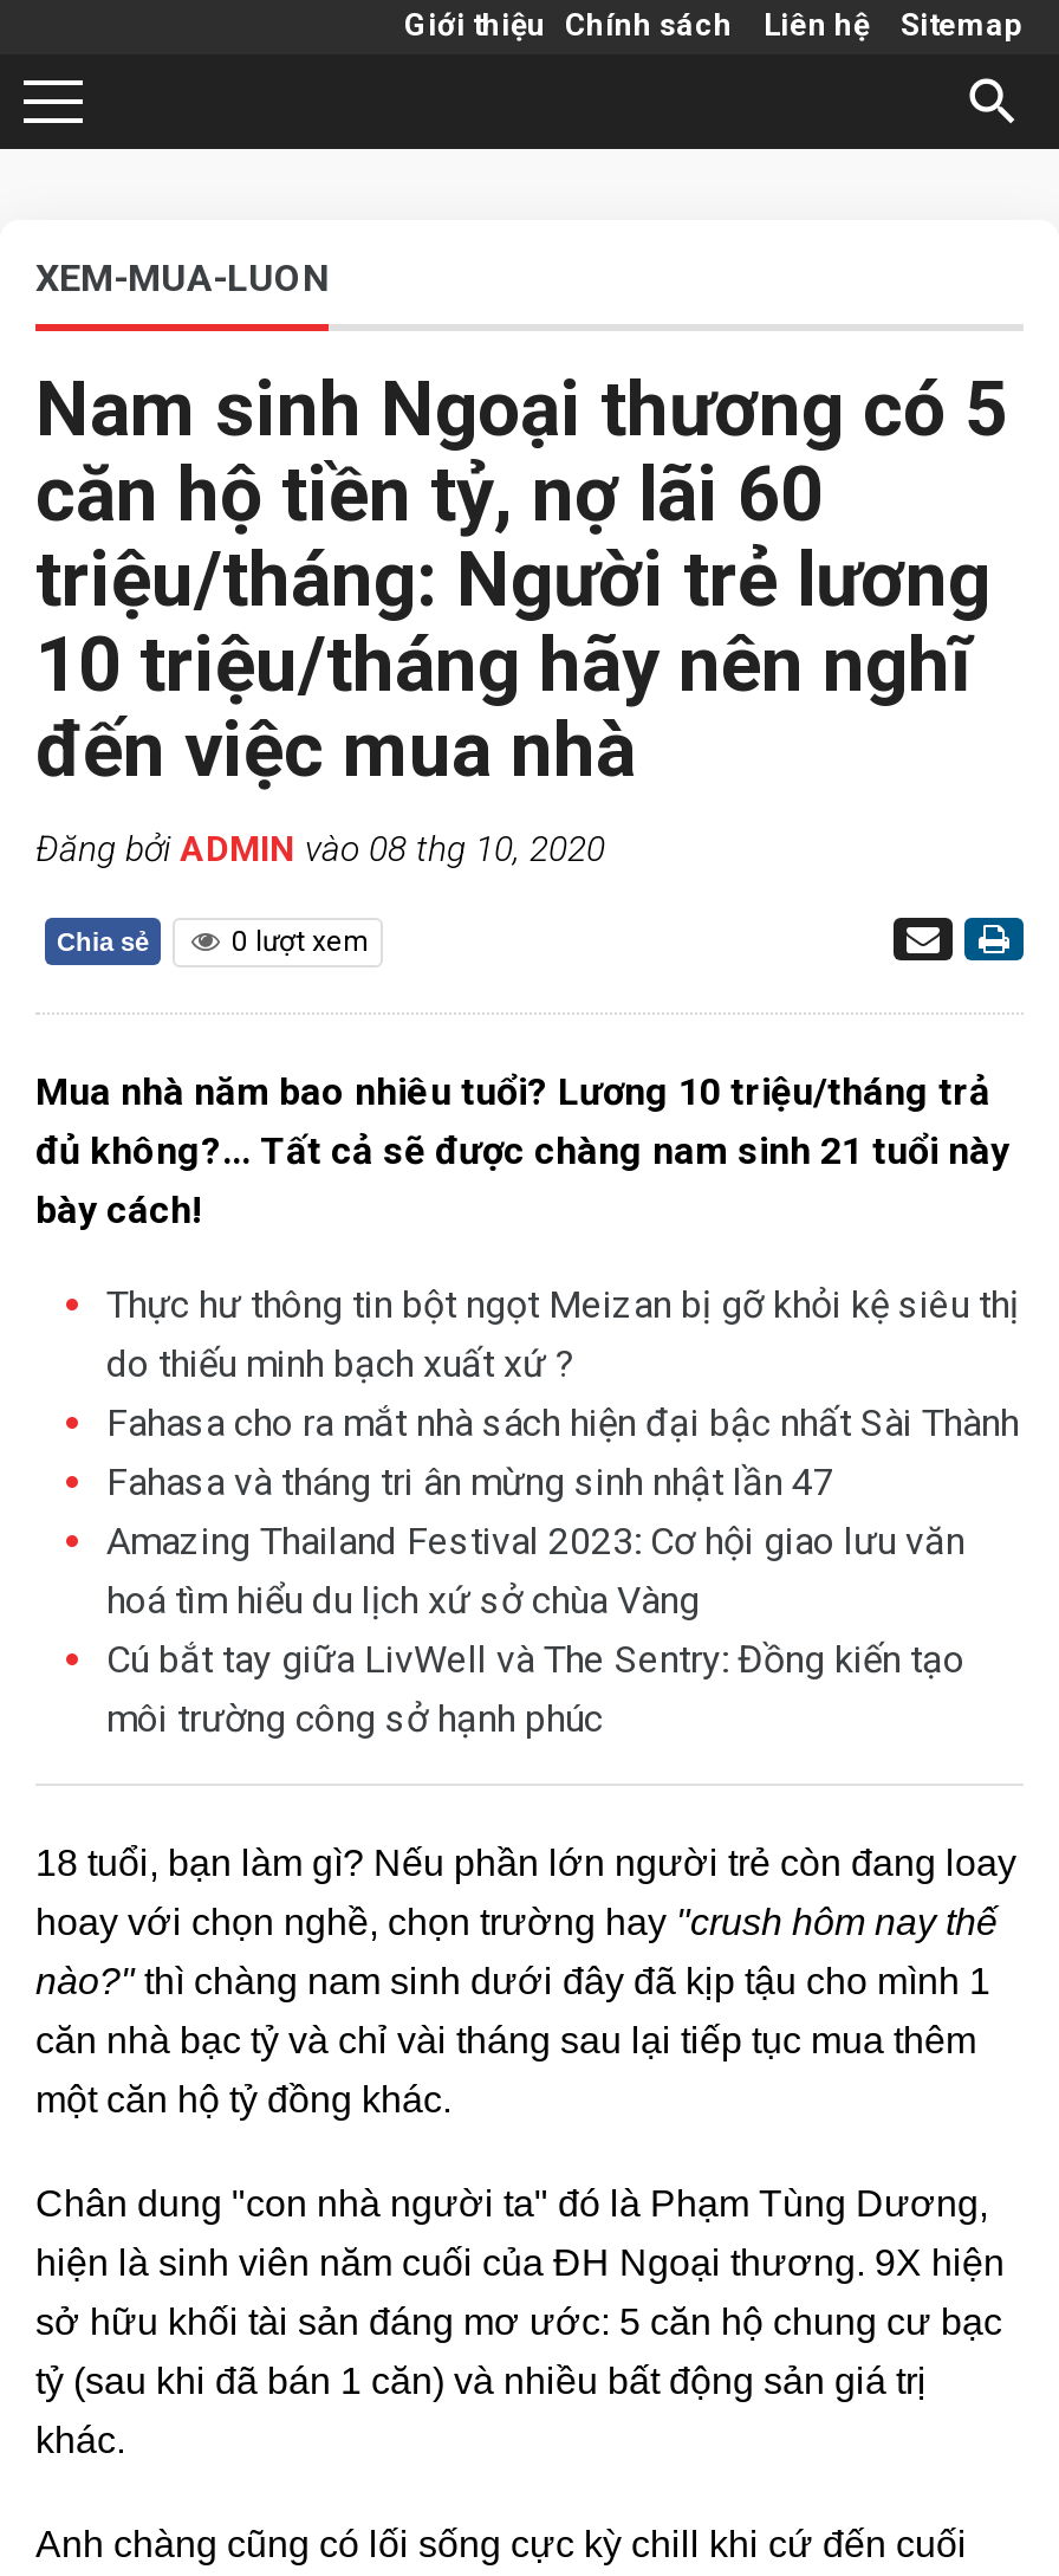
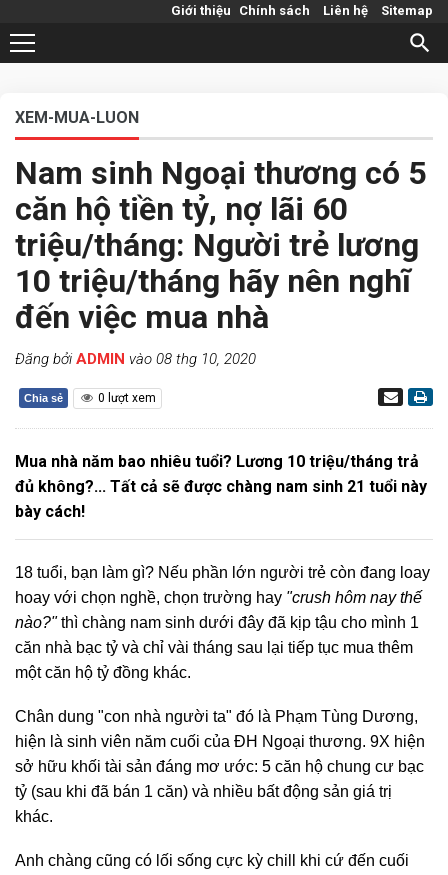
- Thực hư thông tin bột ngọt Meizan bị gỡ khỏi kệ siêu thị
- do thiếu minh bạch xuất xứ ?
- Fahasa cho ra mắt nhà sách hiện đại bậc nhất Sài Thành
- Fahasa và tháng tri ân mừng sinh nhật lần 47
- Amazing Thailand Festival 2023: Cơ hội giao lưu văn
- hoá tìm hiểu du lịch xứ sở chùa Vàng
- Cú bắt tay giữa LivWell và The Sentry: Đồng kiến tạo
- môi trường công sở hạnh phúc
